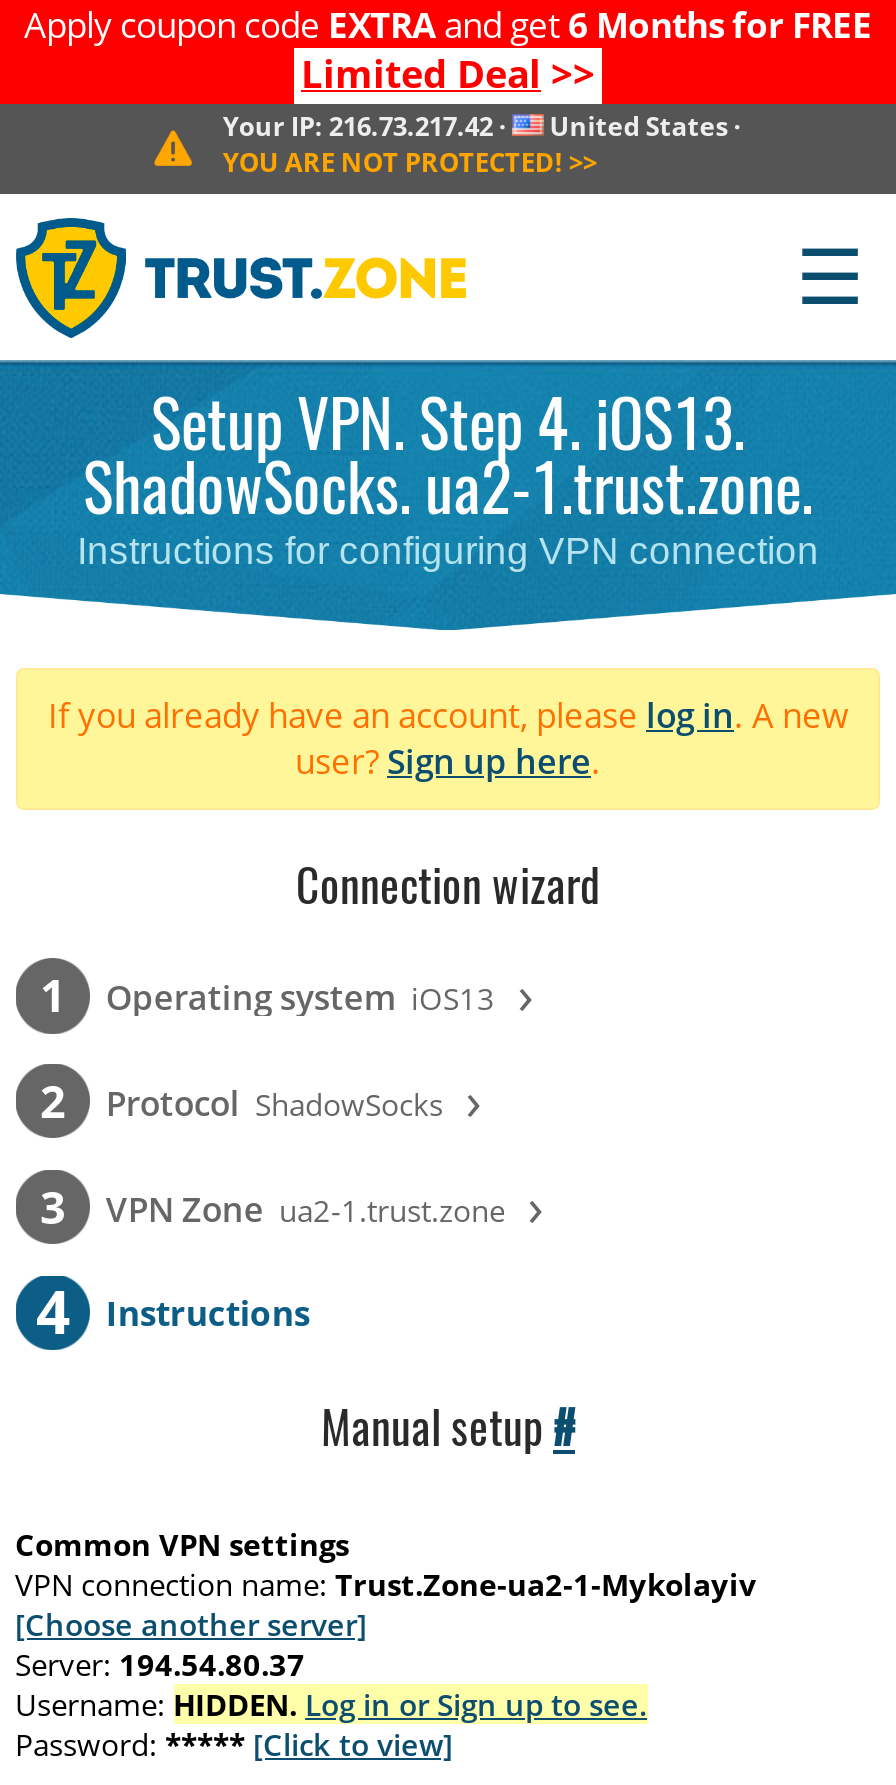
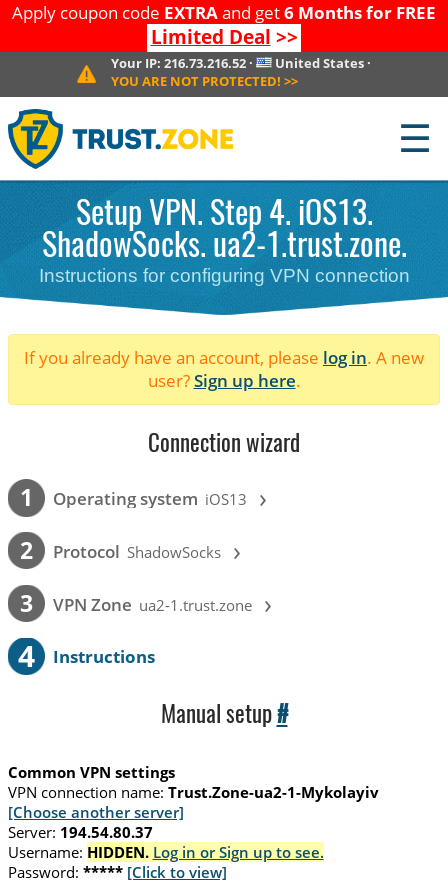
- Your IP: 216.73.217.42 · United States ·
+ Your IP: 216.73.216.52 · United States ·
